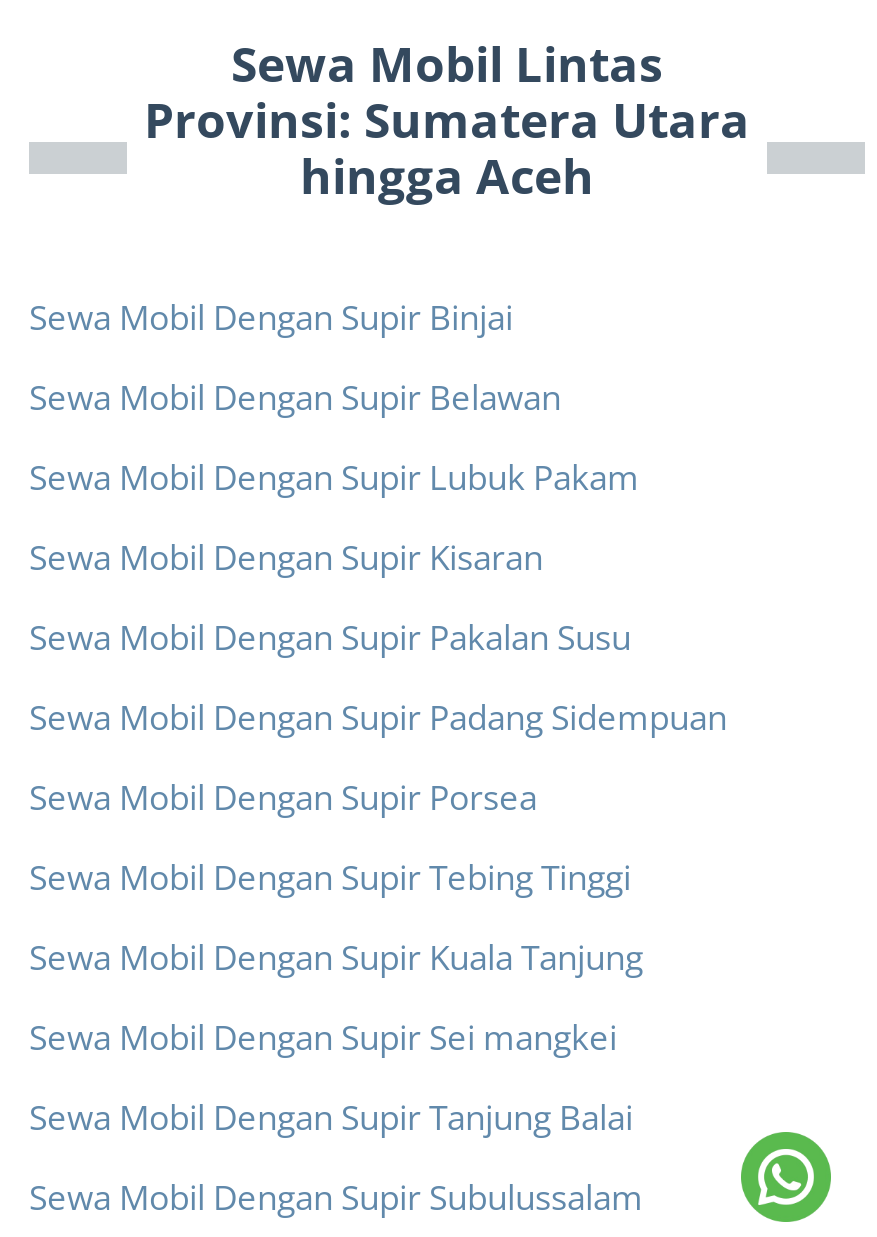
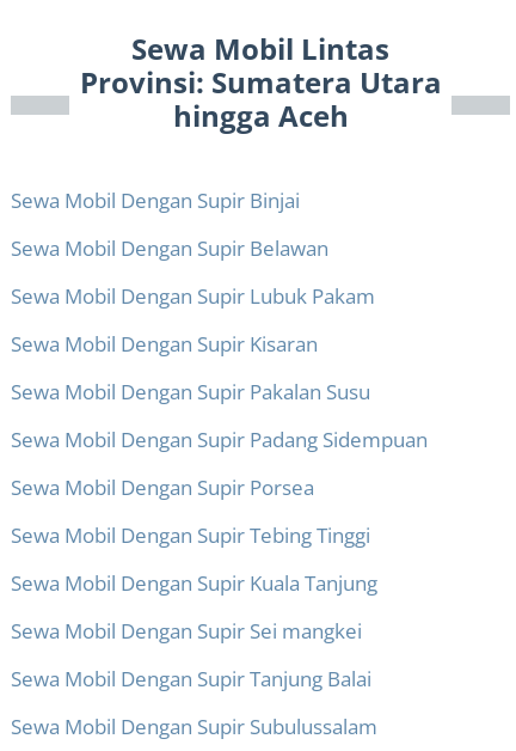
- [image]
